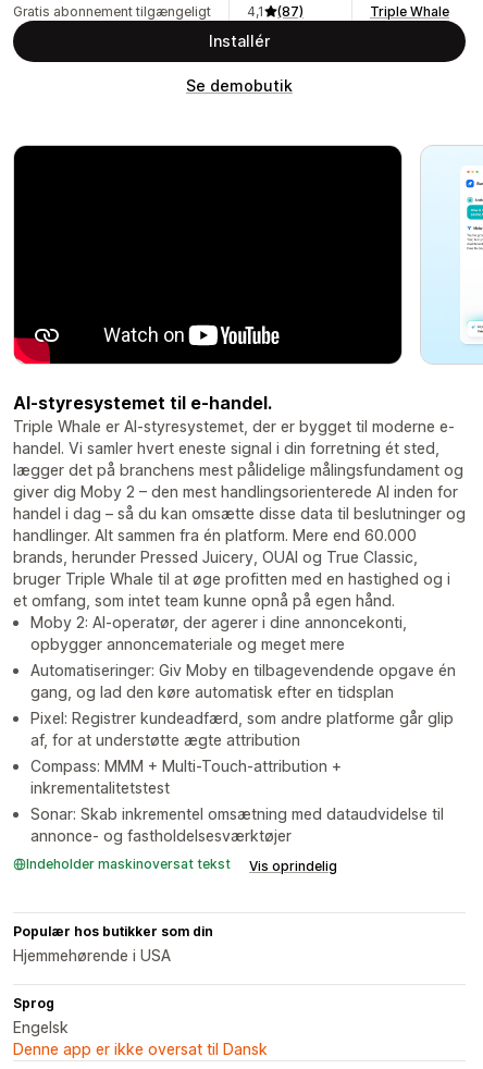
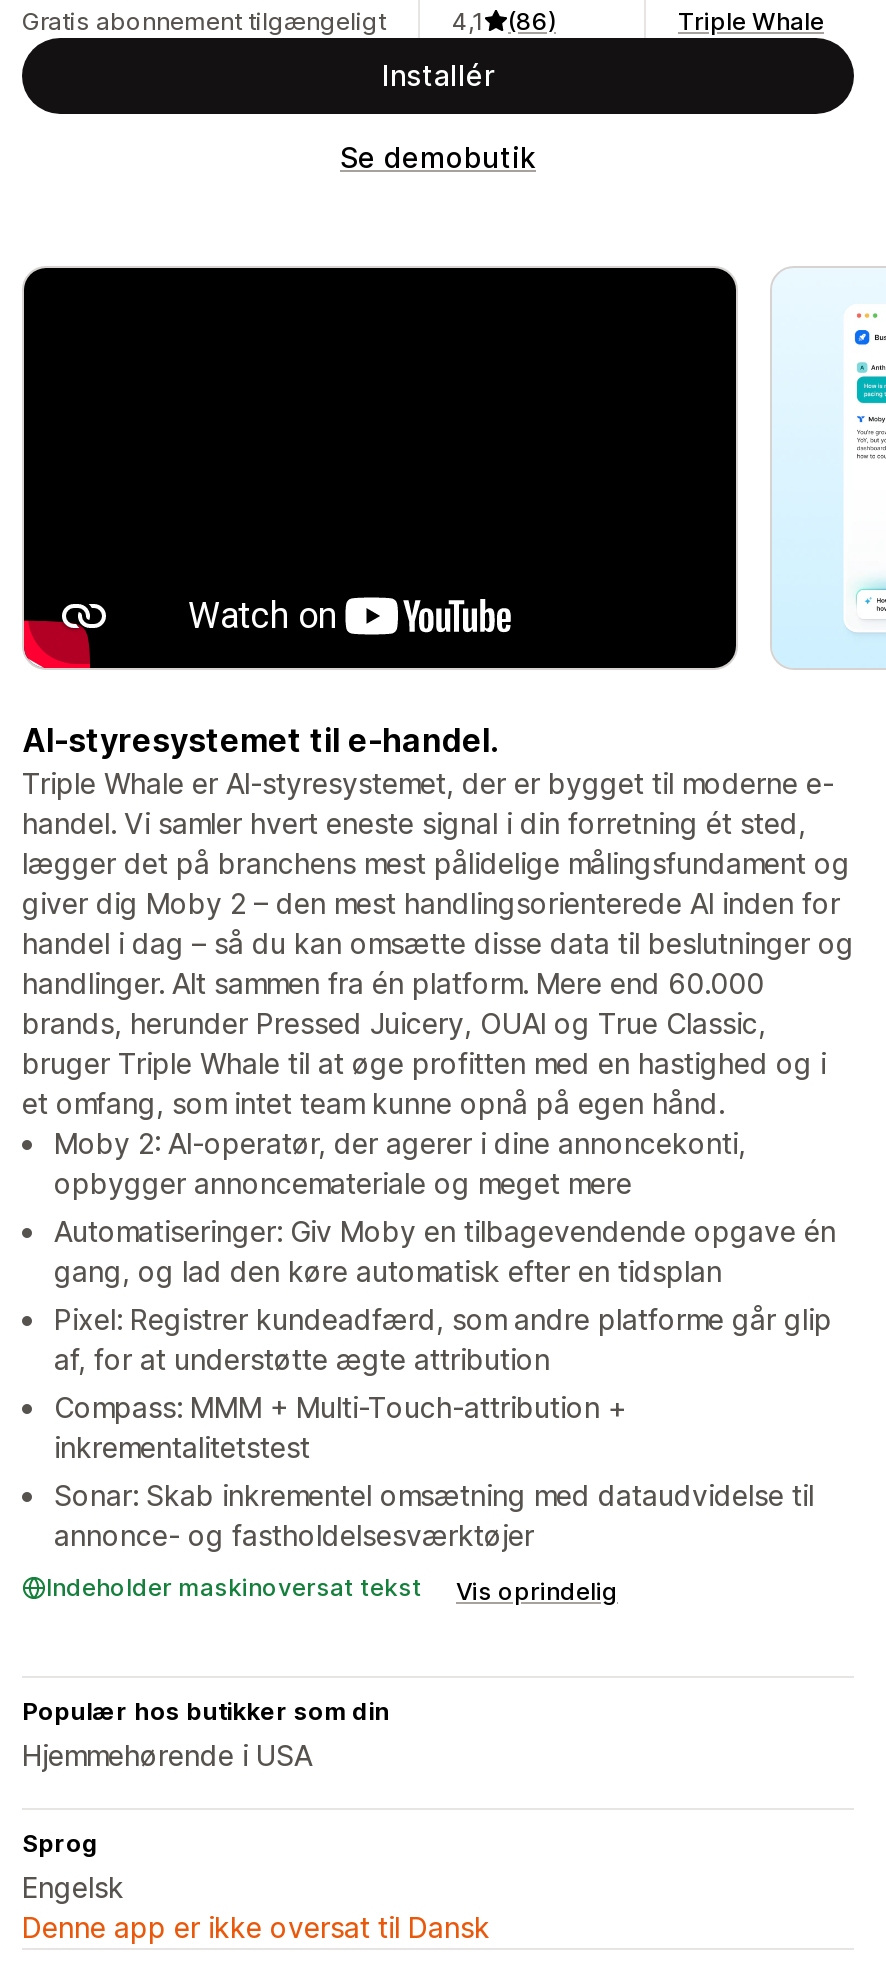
- (87)
+ (86)
